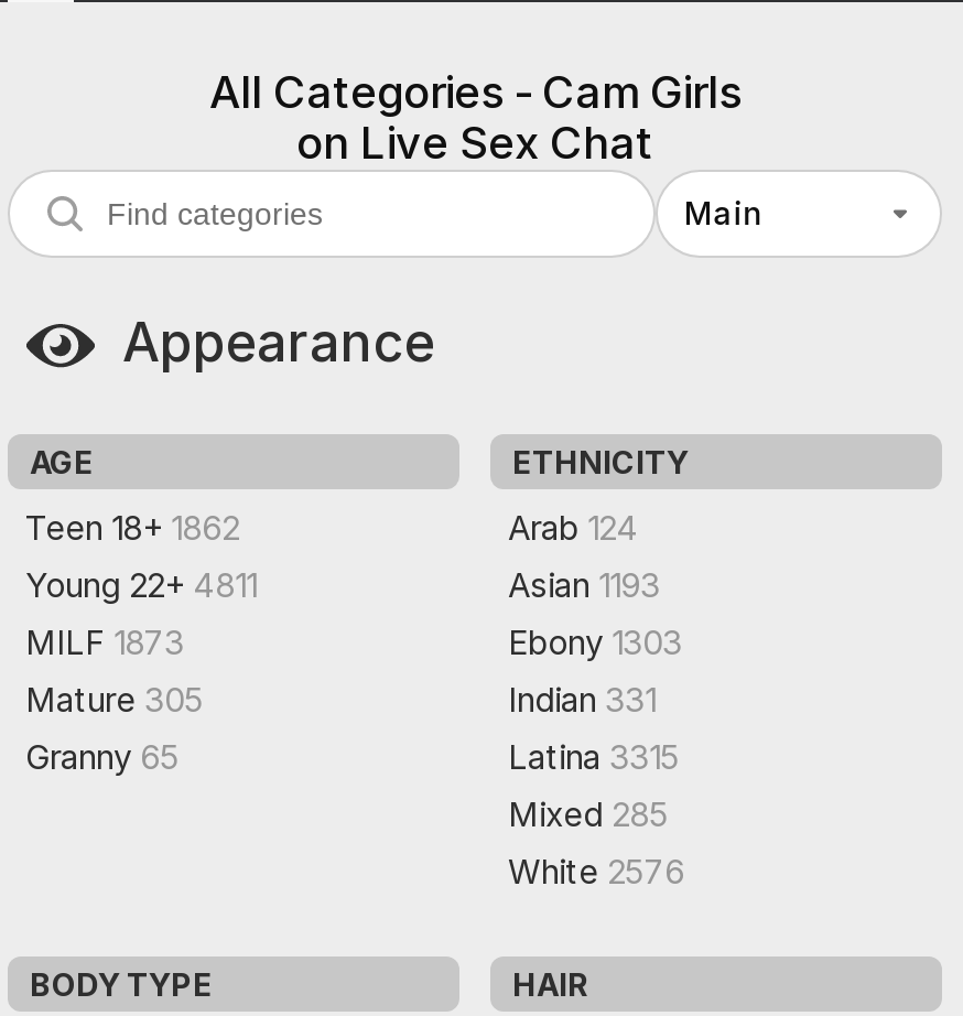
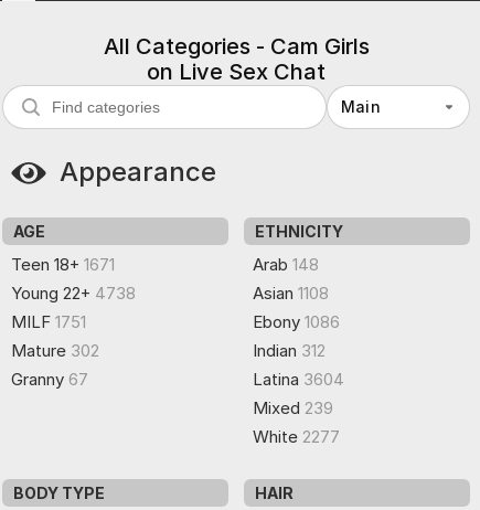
- Teen 18+ 1862
+ Teen 18+ 1671

- Arab 124
+ Arab 148

- Young 22+ 4811
+ Young 22+ 4738

- Asian 1193
+ Asian 1108

- MILF 1873
+ MILF 1751

- Ebony 1303
+ Ebony 1086

- Mature 305
+ Mature 302

- Indian 331
+ Indian 312

- Granny 65
+ Granny 67

- Latina 3315
+ Latina 3604

- Mixed 285
+ Mixed 239

- White 2576
+ White 2277
